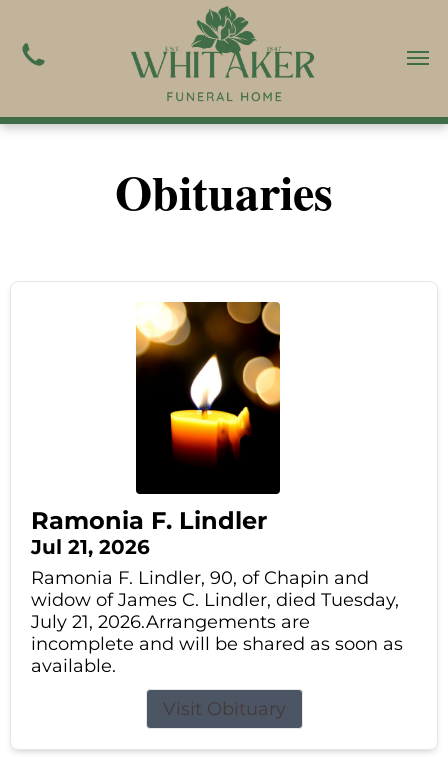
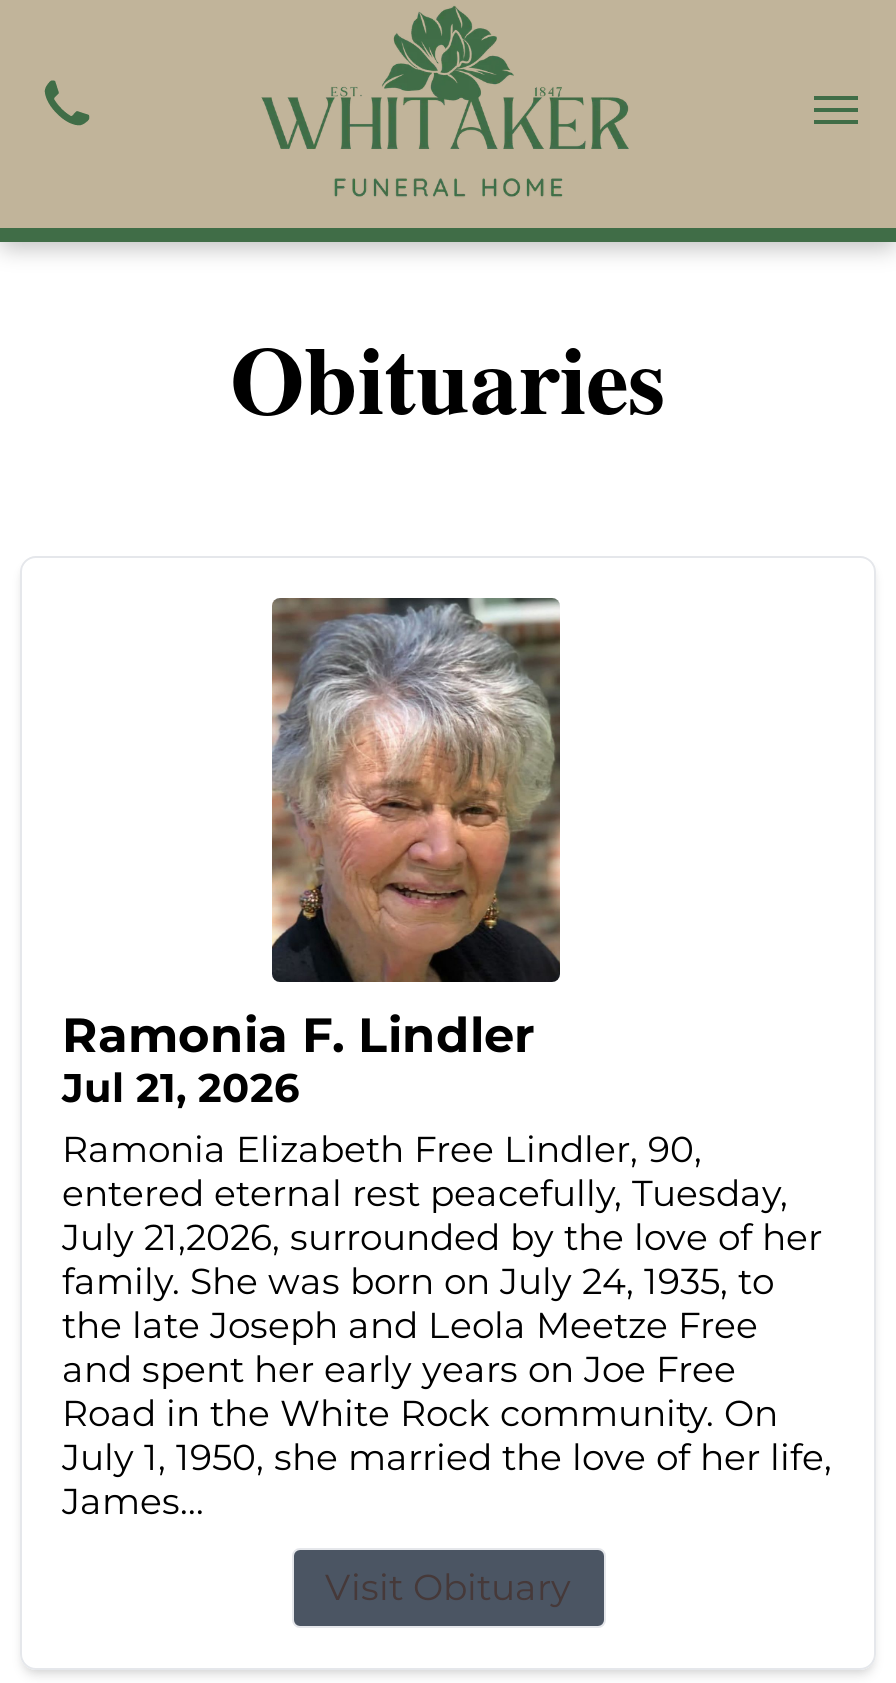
- [image]
+ [image]

- Ramonia F. Lindler, 90, of Chapin and
- widow of James C. Lindler, died Tuesday,
- July 21, 2026.Arrangements are
- incomplete and will be shared as soon as
- available.
+ Ramonia Elizabeth Free Lindler, 90,
+ entered eternal rest peacefully, Tuesday,
+ July 21,2026, surrounded by the love of her
+ family. She was born on July 24, 1935, to
+ the late Joseph and Leola Meetze Free
+ and spent her early years on Joe Free
+ Road in the White Rock community. On
+ July 1, 1950, she married the love of her life,
+ James...
